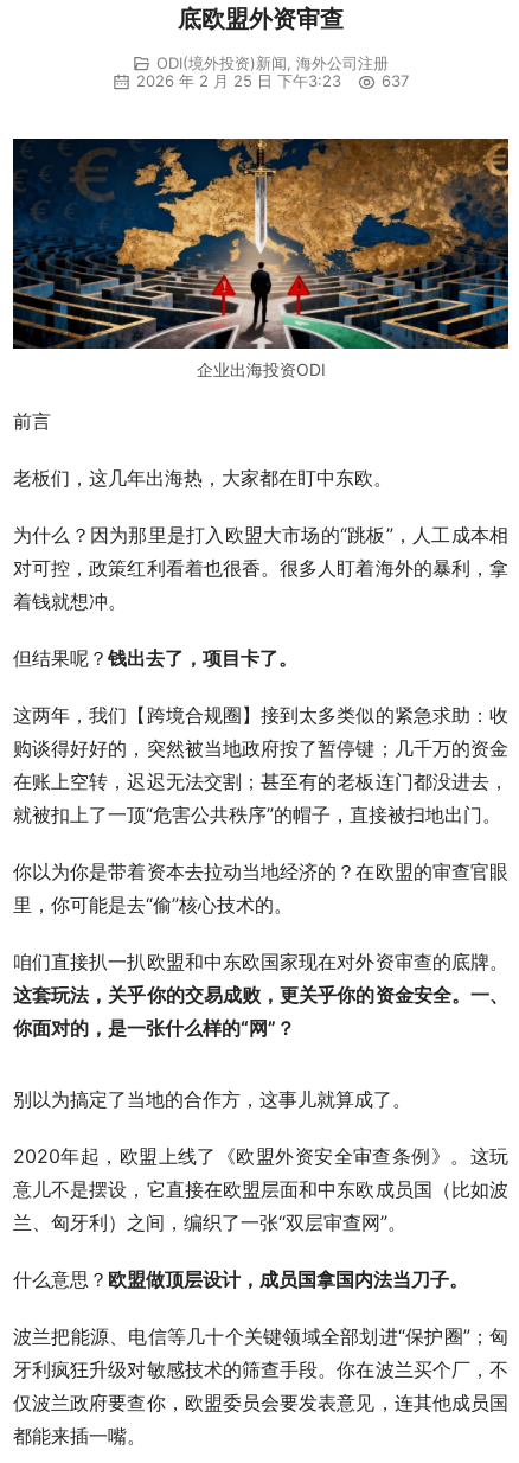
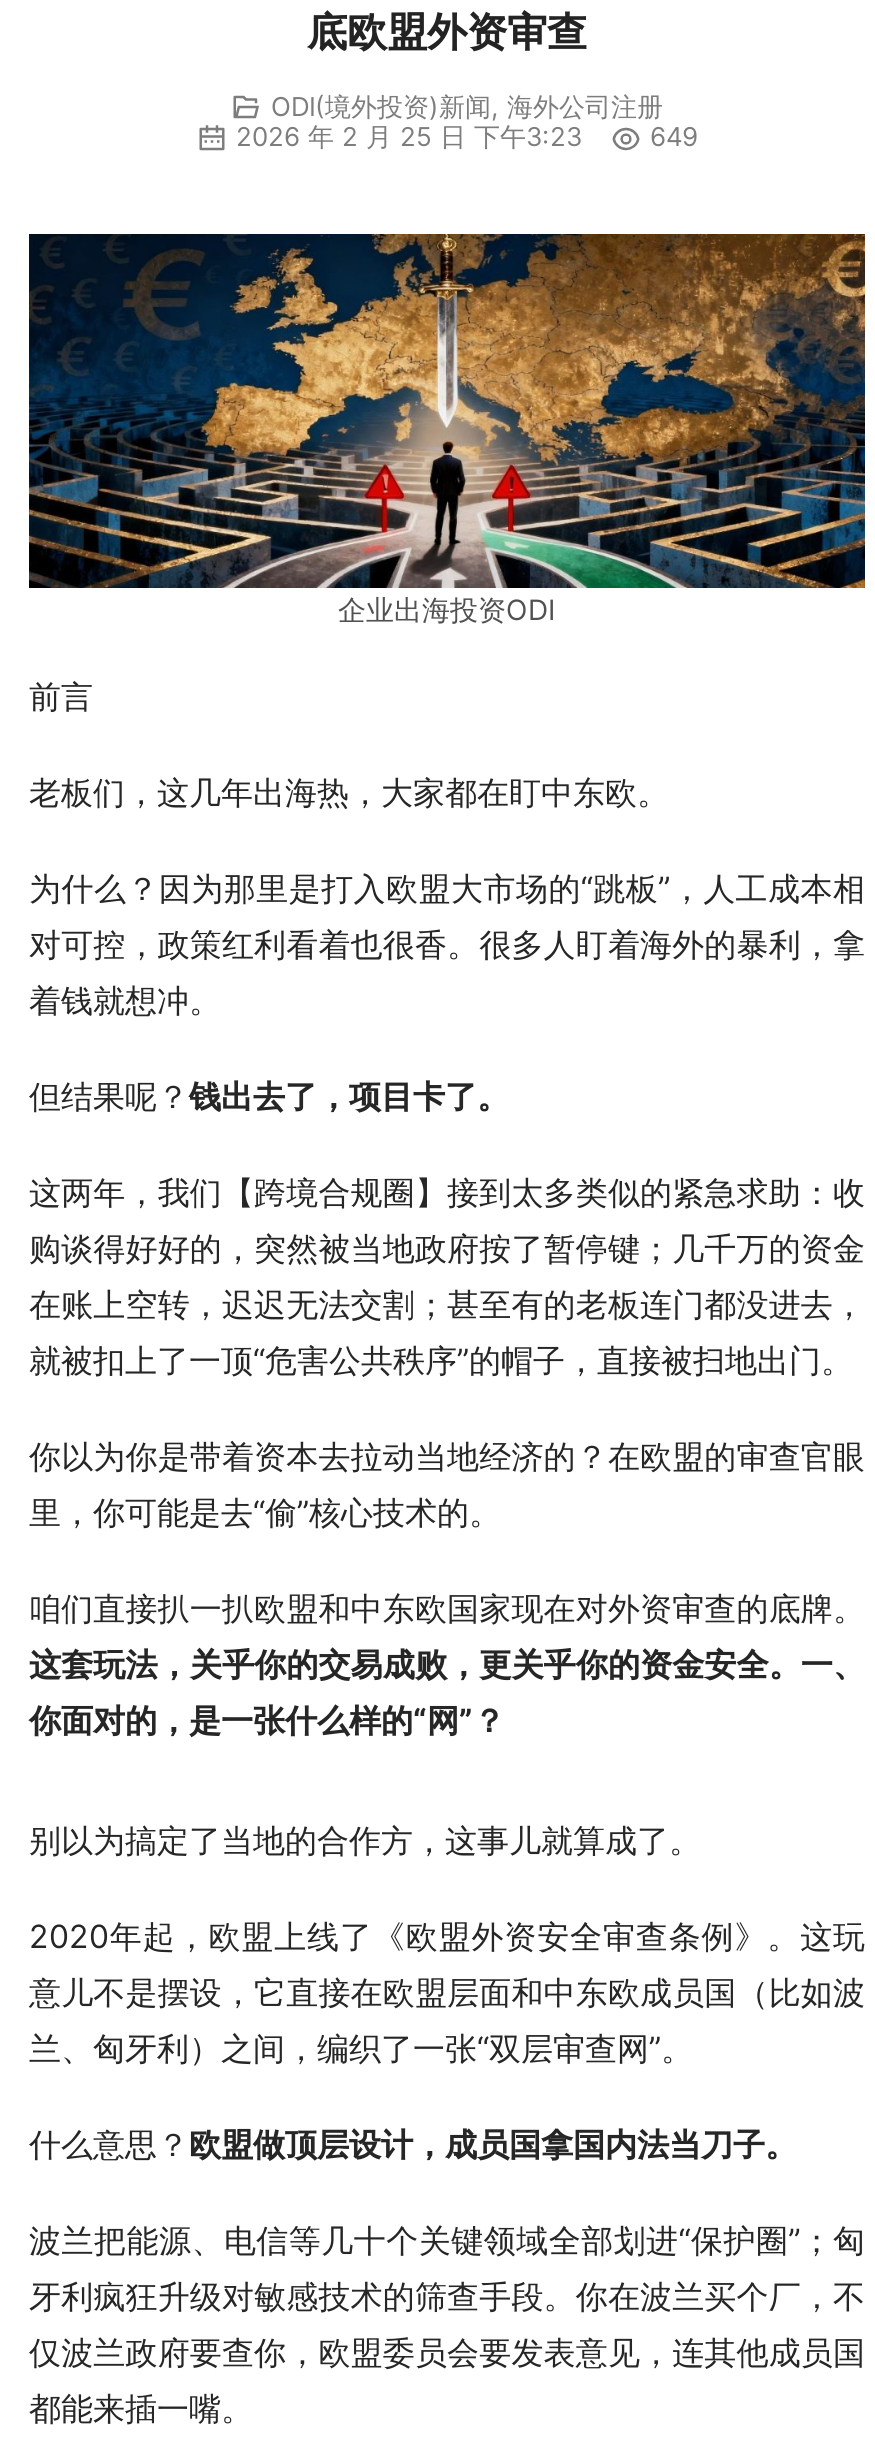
- 2026 年 2 月 25 日 下午3:23 637
+ 2026 年 2 月 25 日 下午3:23 649
